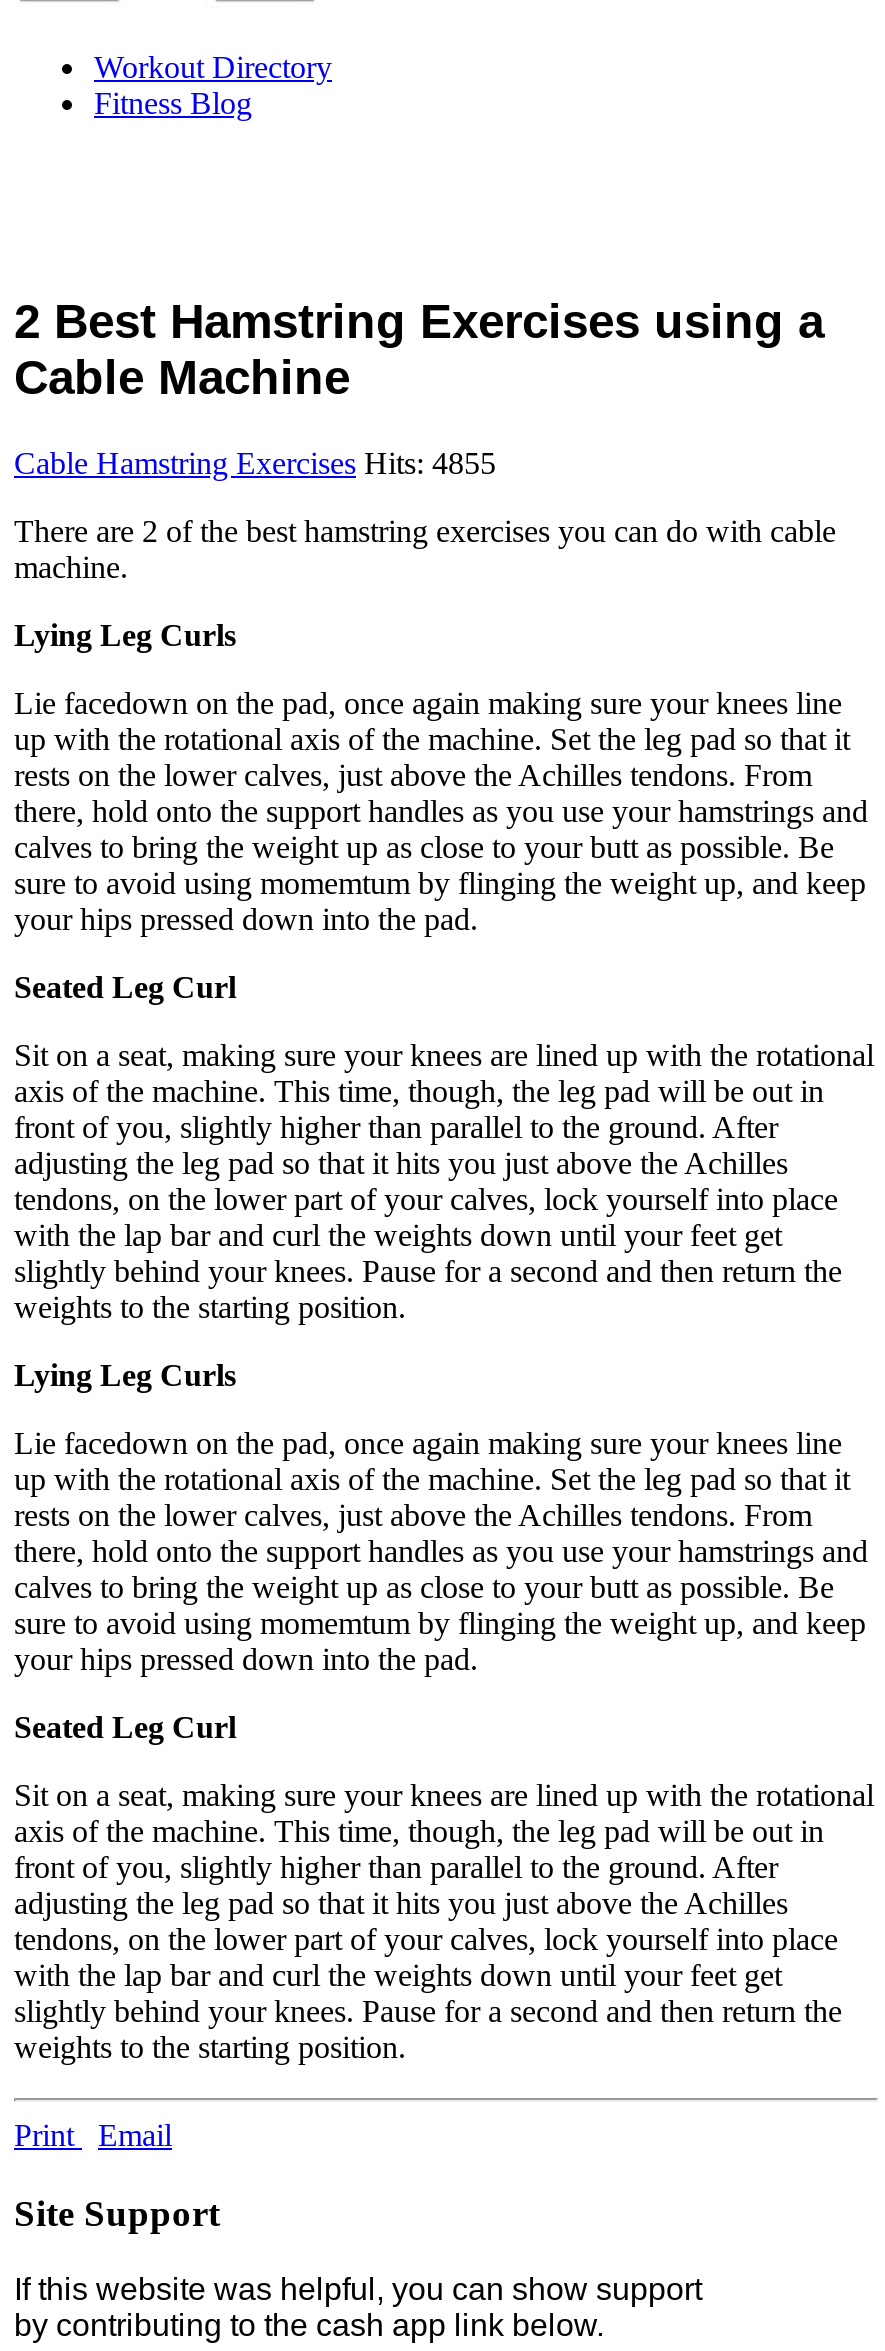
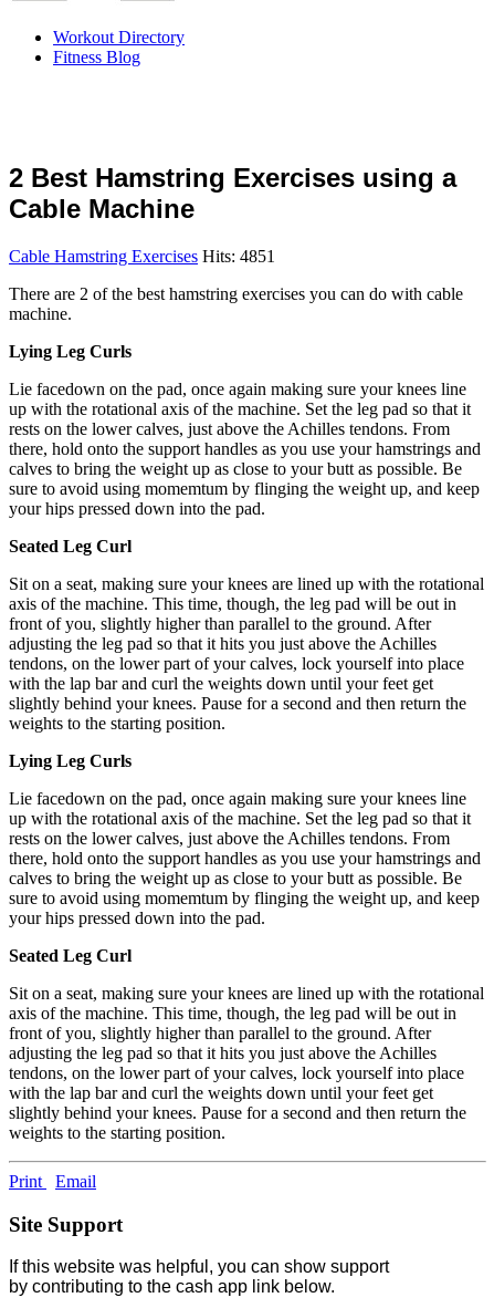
- Cable Hamstring Exercises Hits: 4855
+ Cable Hamstring Exercises Hits: 4851
